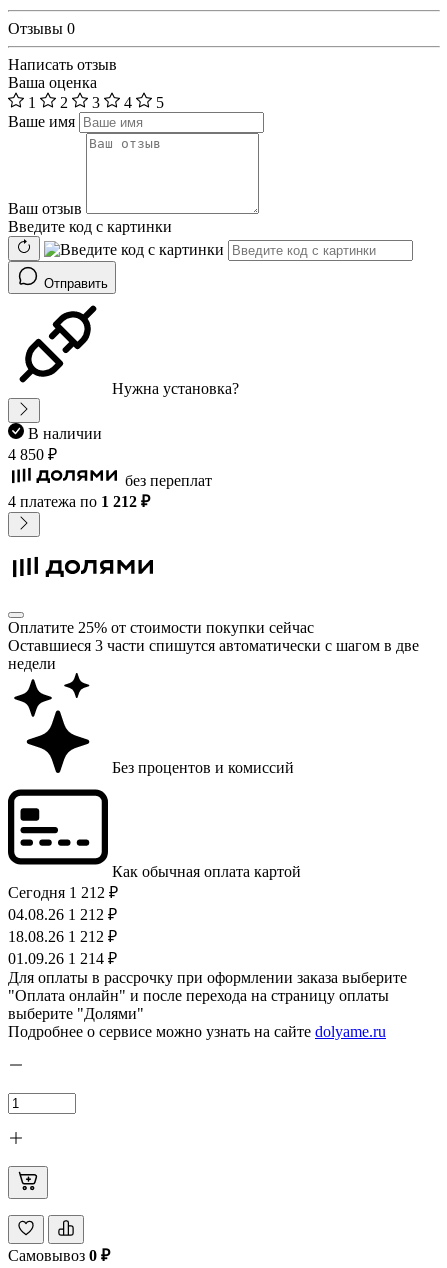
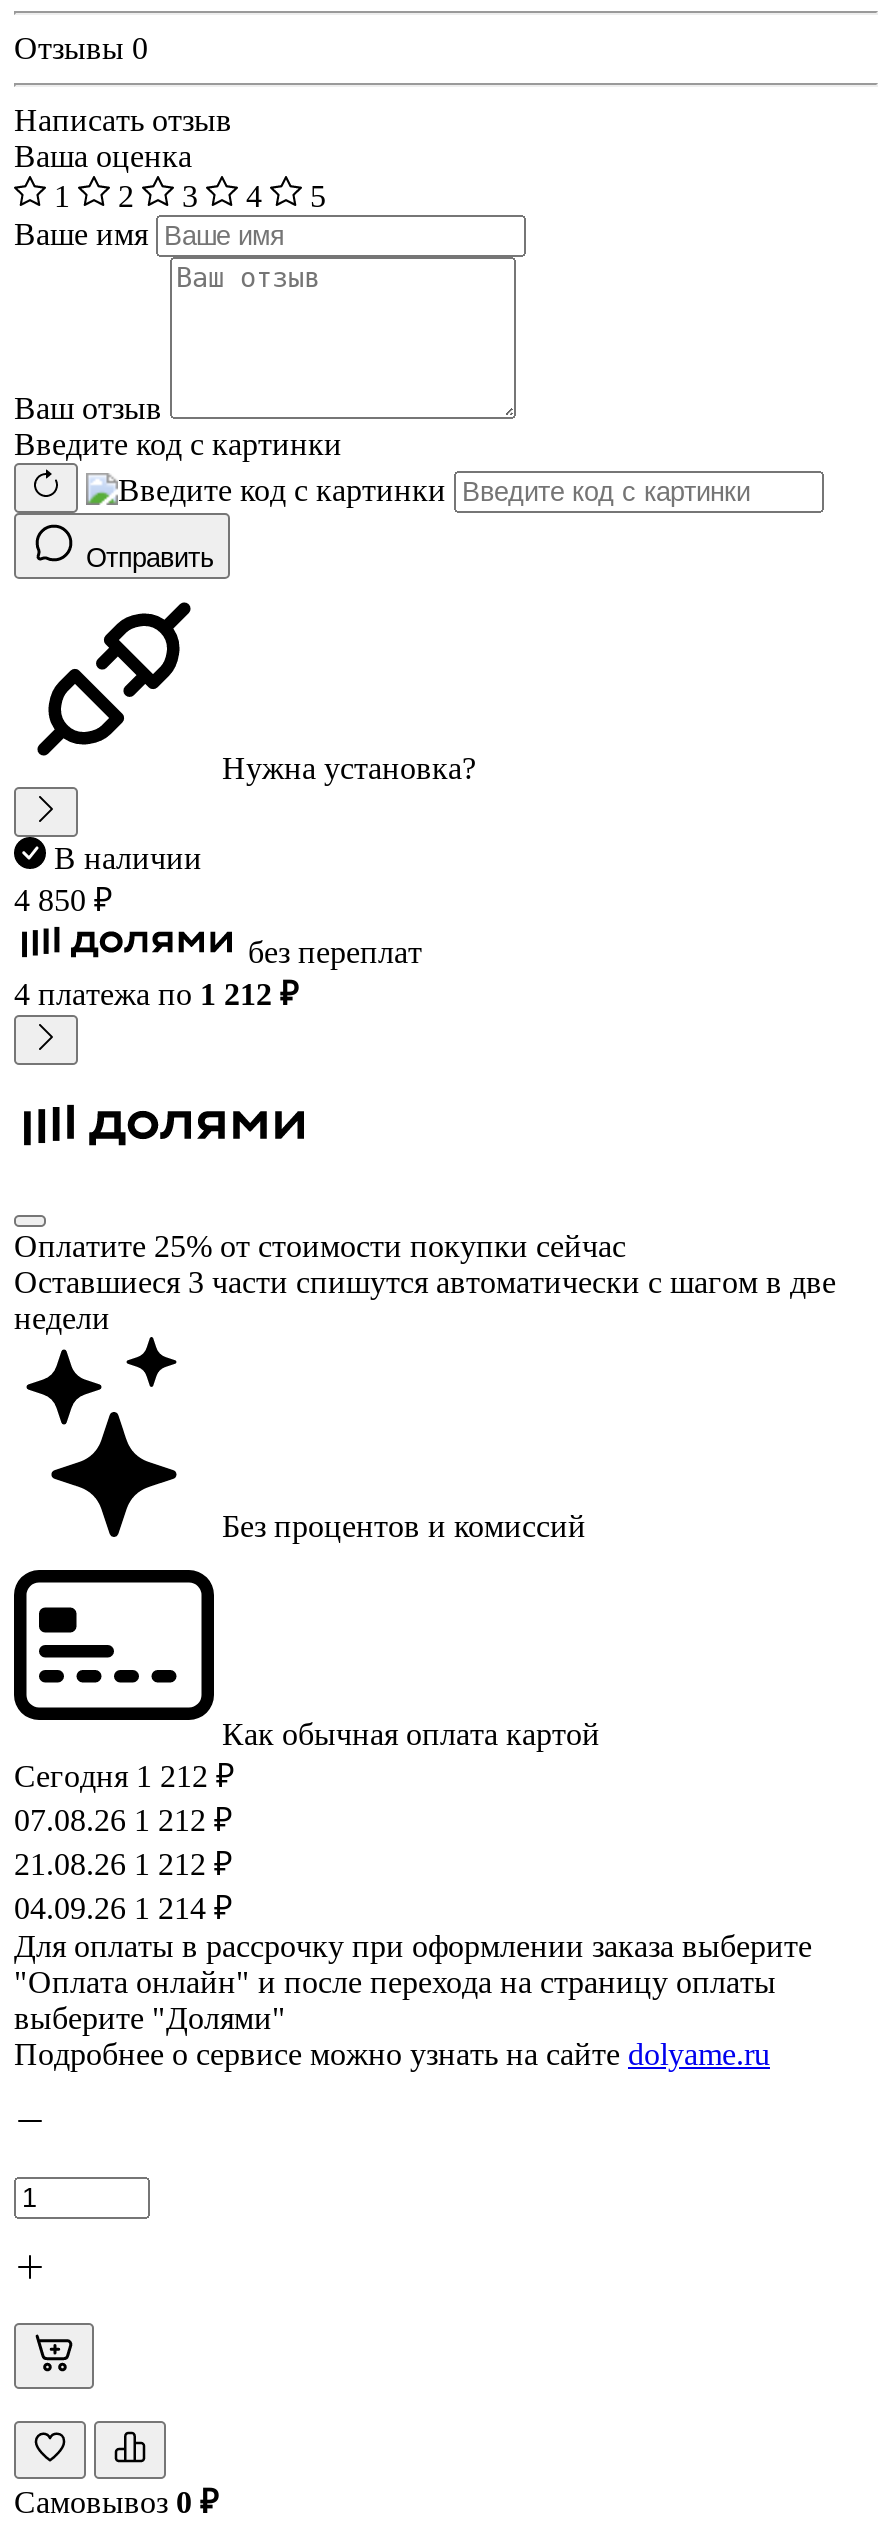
- 04.08.26 1 212 ₽
+ 07.08.26 1 212 ₽

- 18.08.26 1 212 ₽
+ 21.08.26 1 212 ₽

- 01.09.26 1 214 ₽
+ 04.09.26 1 214 ₽
